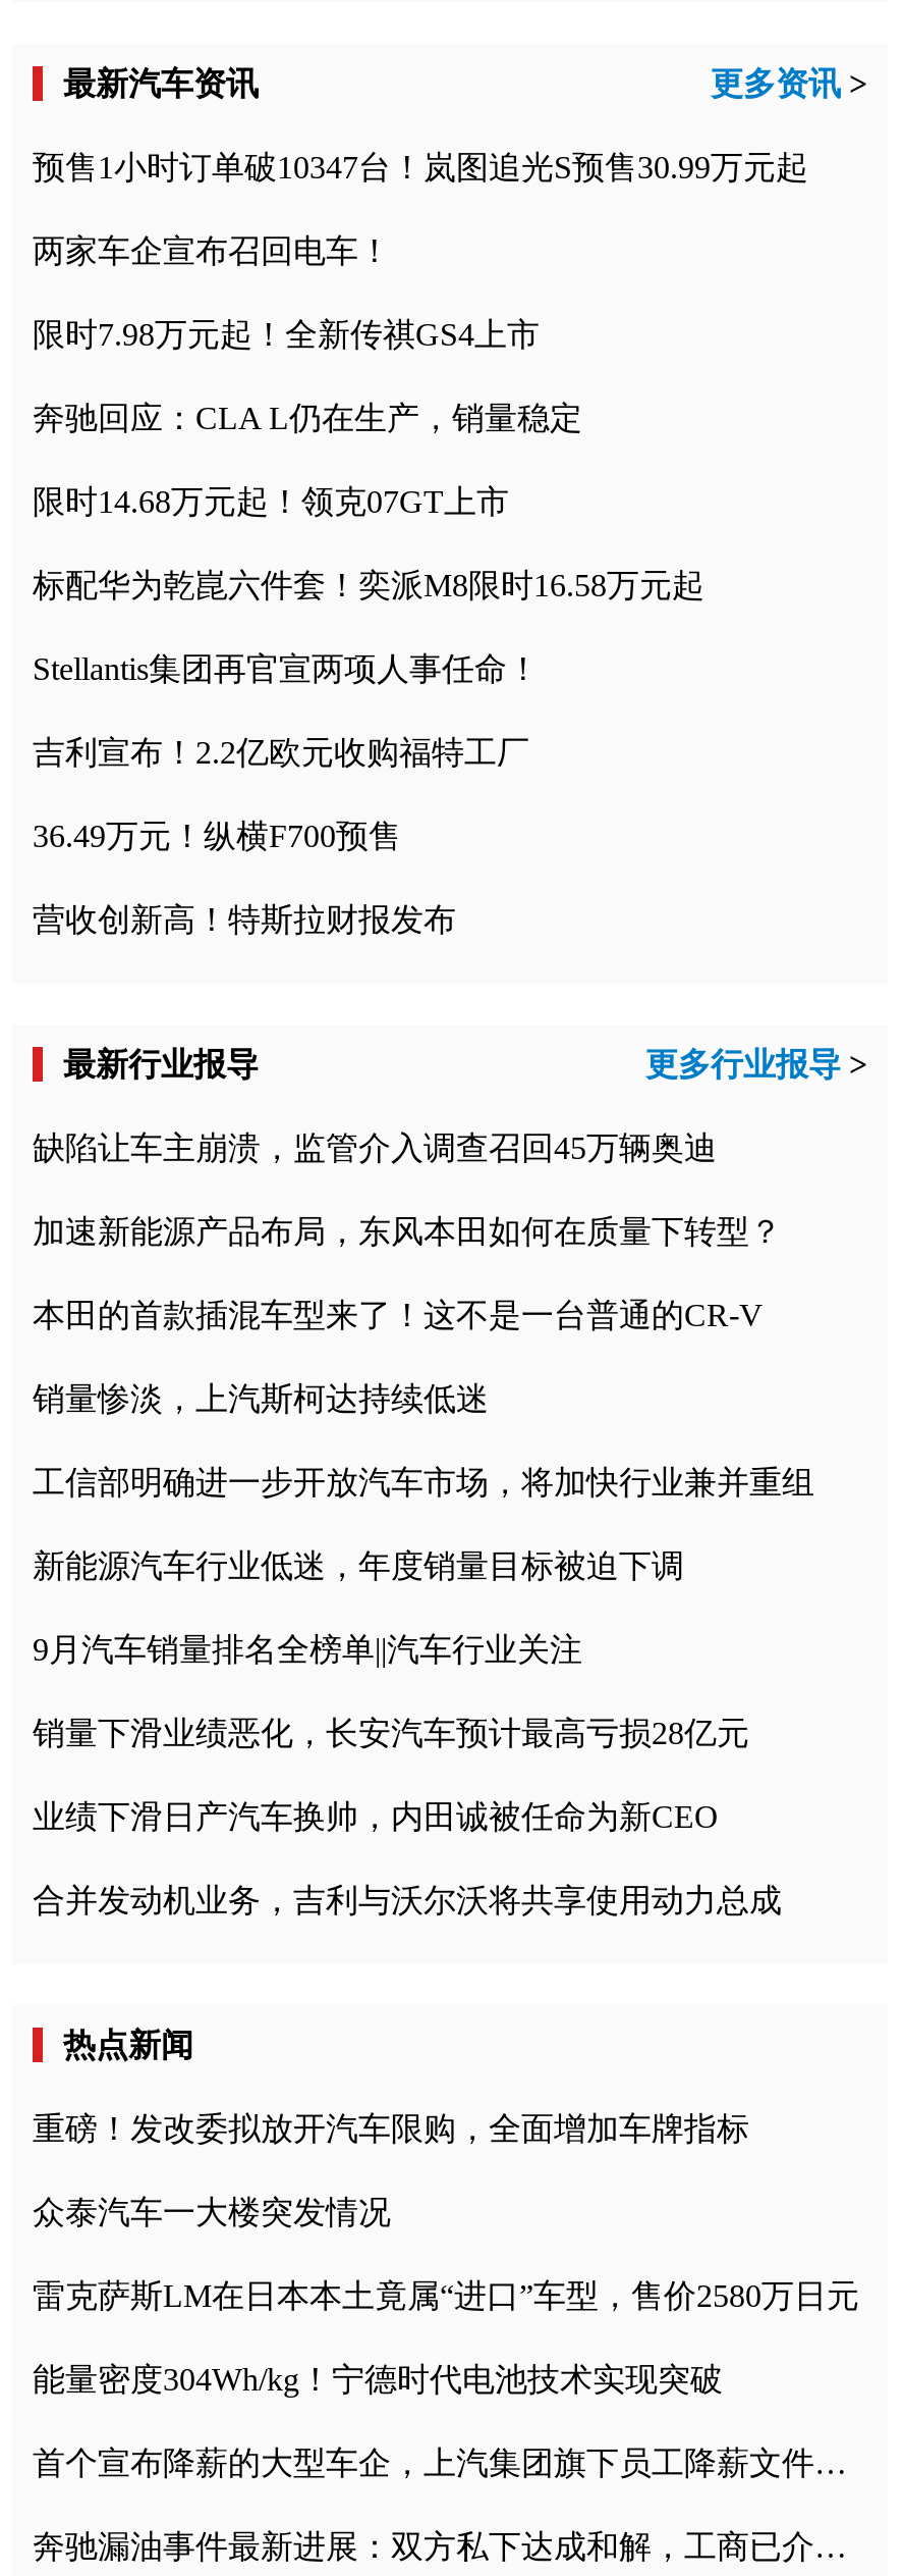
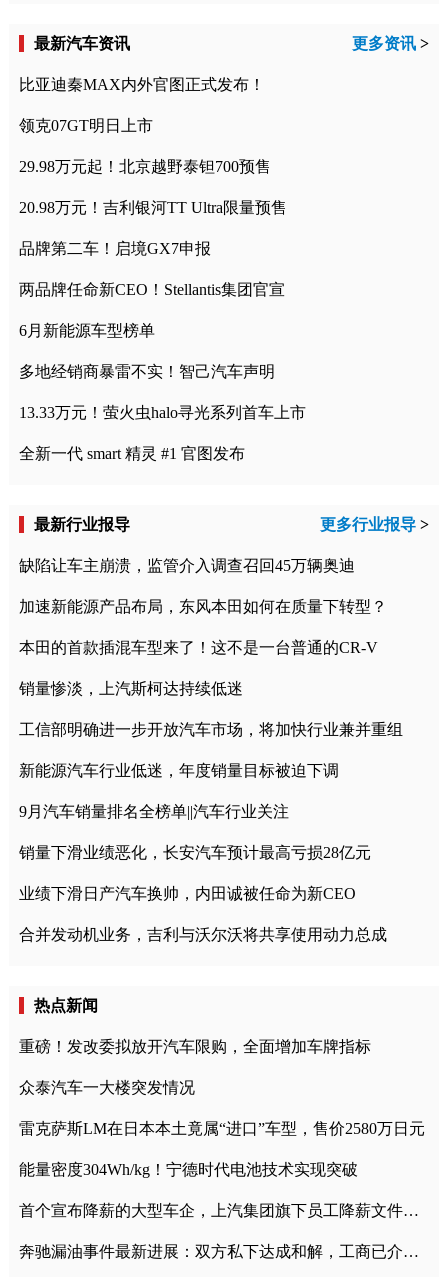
- 预售1小时订单破10347台！岚图追光S预售30.99万元起
+ 比亚迪秦MAX内外官图正式发布！

- 两家车企宣布召回电车！
+ 领克07GT明日上市

- 限时7.98万元起！全新传祺GS4上市
+ 29.98万元起！北京越野泰钽700预售

- 奔驰回应：CLA L仍在生产，销量稳定
+ 20.98万元！吉利银河TT Ultra限量预售

- 限时14.68万元起！领克07GT上市
+ 品牌第二车！启境GX7申报

- 标配华为乾崑六件套！奕派M8限时16.58万元起
+ 两品牌任命新CEO！Stellantis集团官宣

- Stellantis集团再官宣两项人事任命！
+ 6月新能源车型榜单

- 吉利宣布！2.2亿欧元收购福特工厂
+ 多地经销商暴雷不实！智己汽车声明

- 36.49万元！纵横F700预售
+ 13.33万元！萤火虫halo寻光系列首车上市

- 营收创新高！特斯拉财报发布
+ 全新一代 smart 精灵 #1 官图发布
